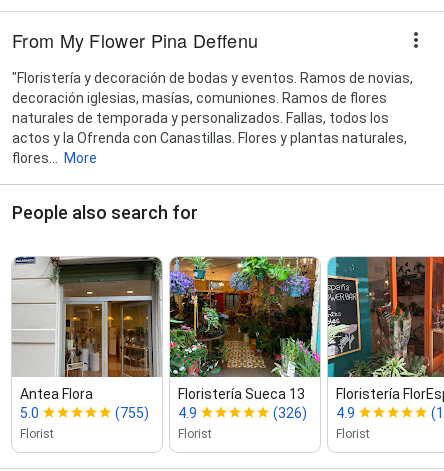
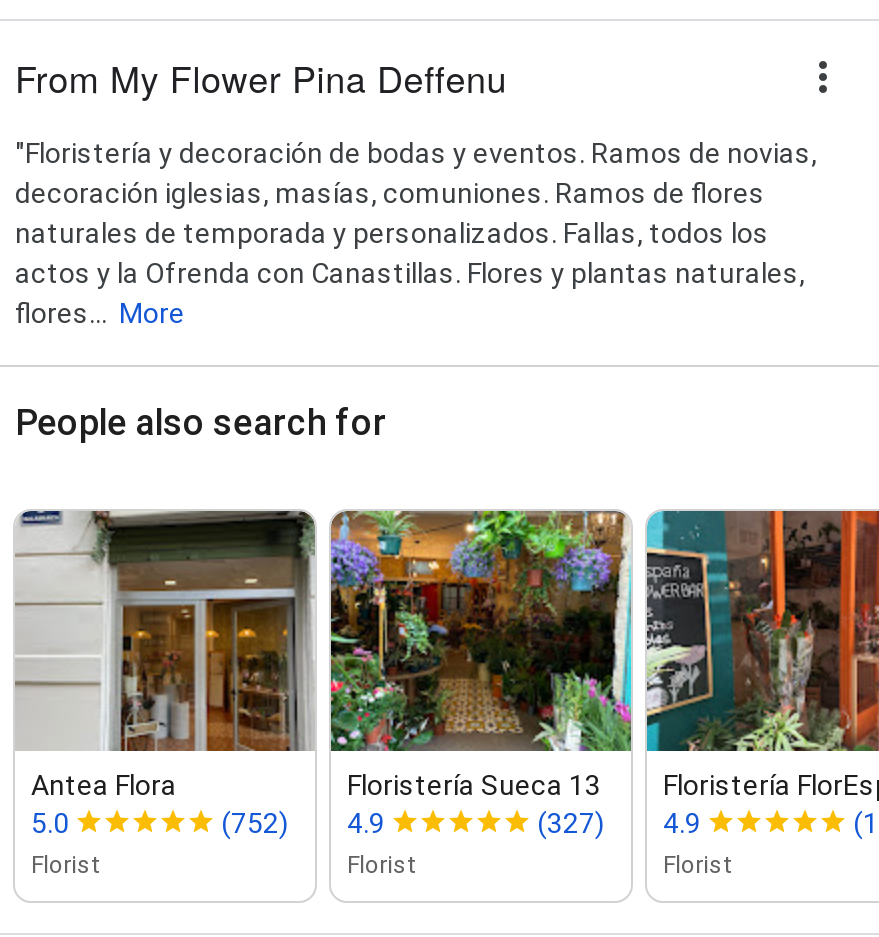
- (755) 4.9
+ (752) 4.9

- (326) 4.9
+ (327) 4.9
